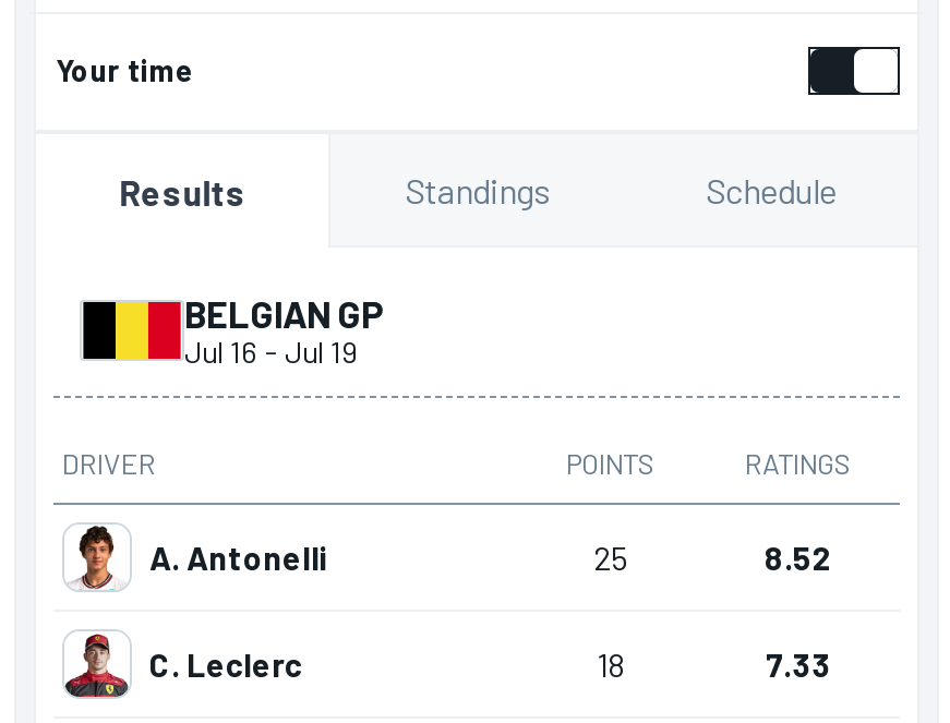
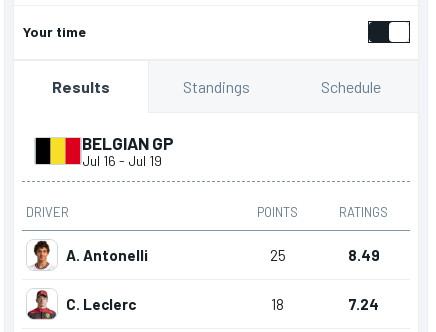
- 8.52
+ 8.49

- 7.33
+ 7.24
